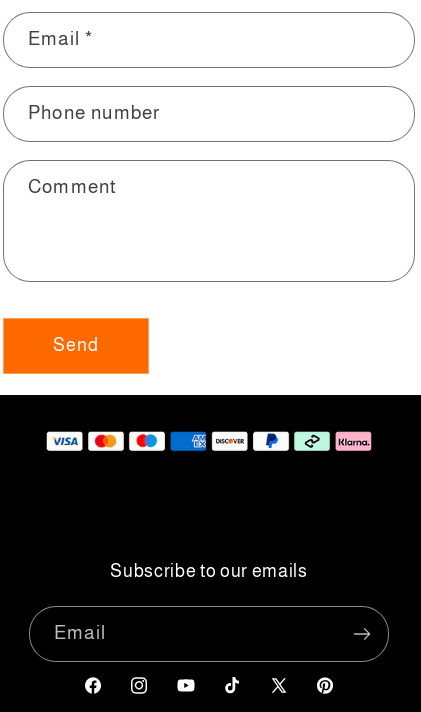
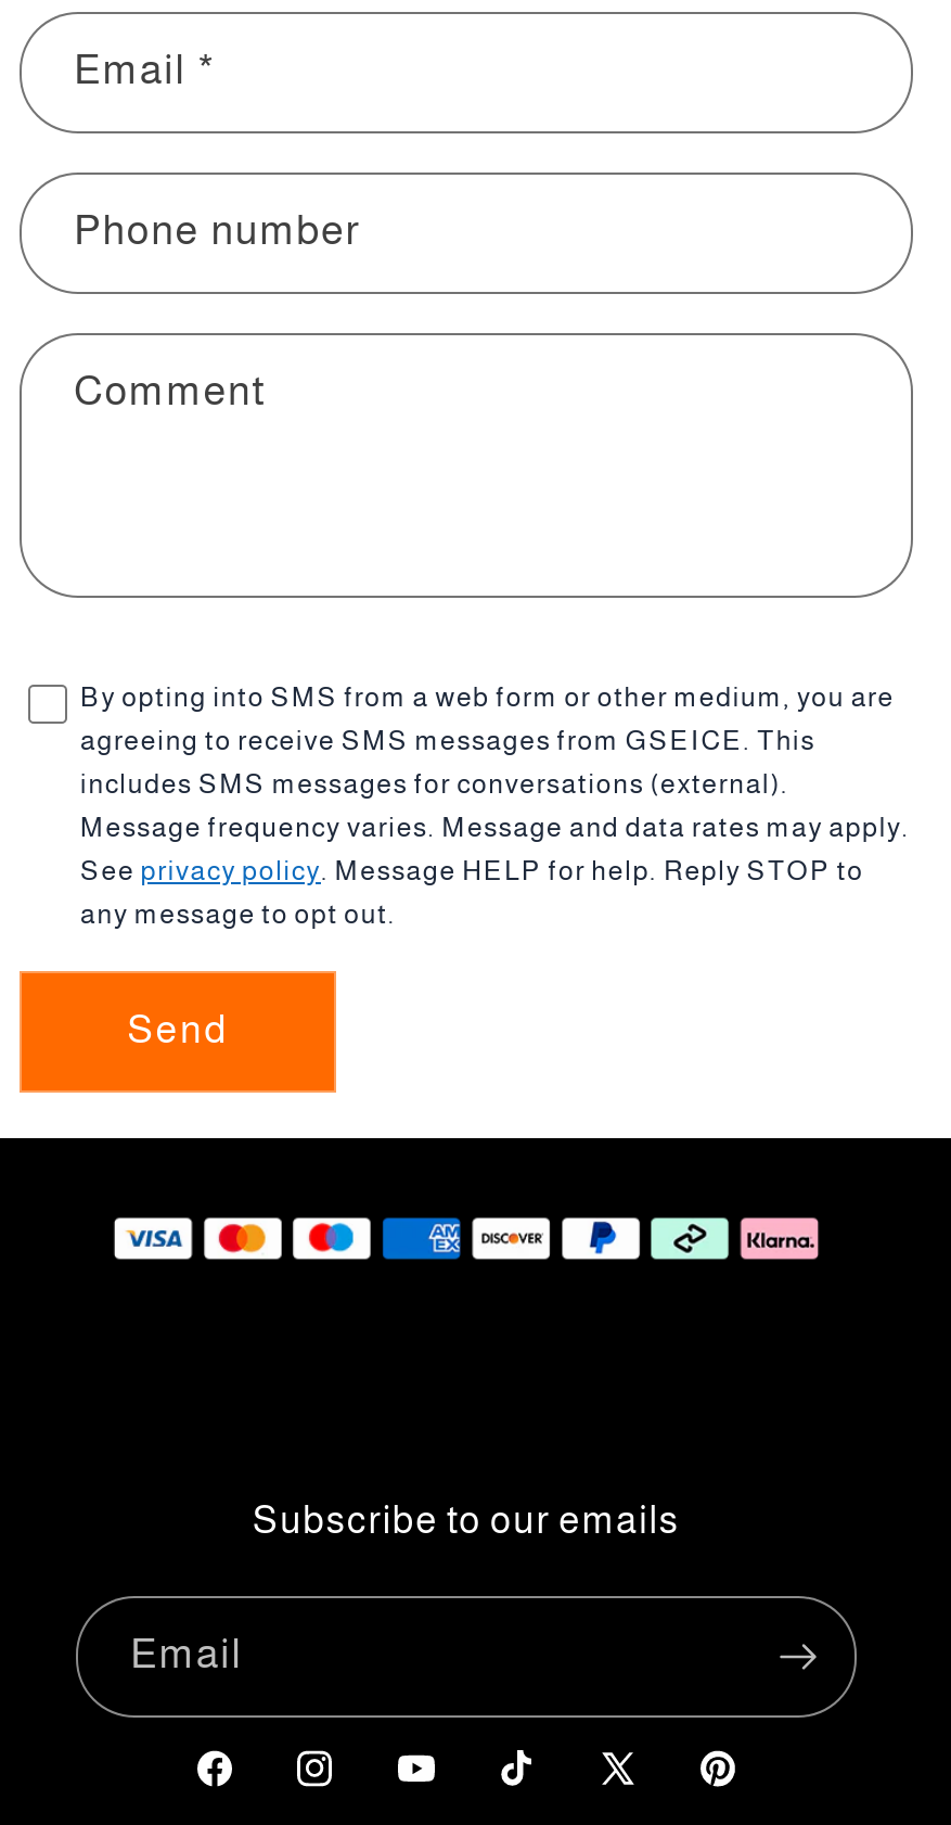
+ By opting into SMS from a web form or other medium, you are
+ agreeing to receive SMS messages from GSEICE. This
+ includes SMS messages for conversations (external).
+ Message frequency varies. Message and data rates may apply.
+ See privacy policy. Message HELP for help. Reply STOP to
+ any message to opt out.
